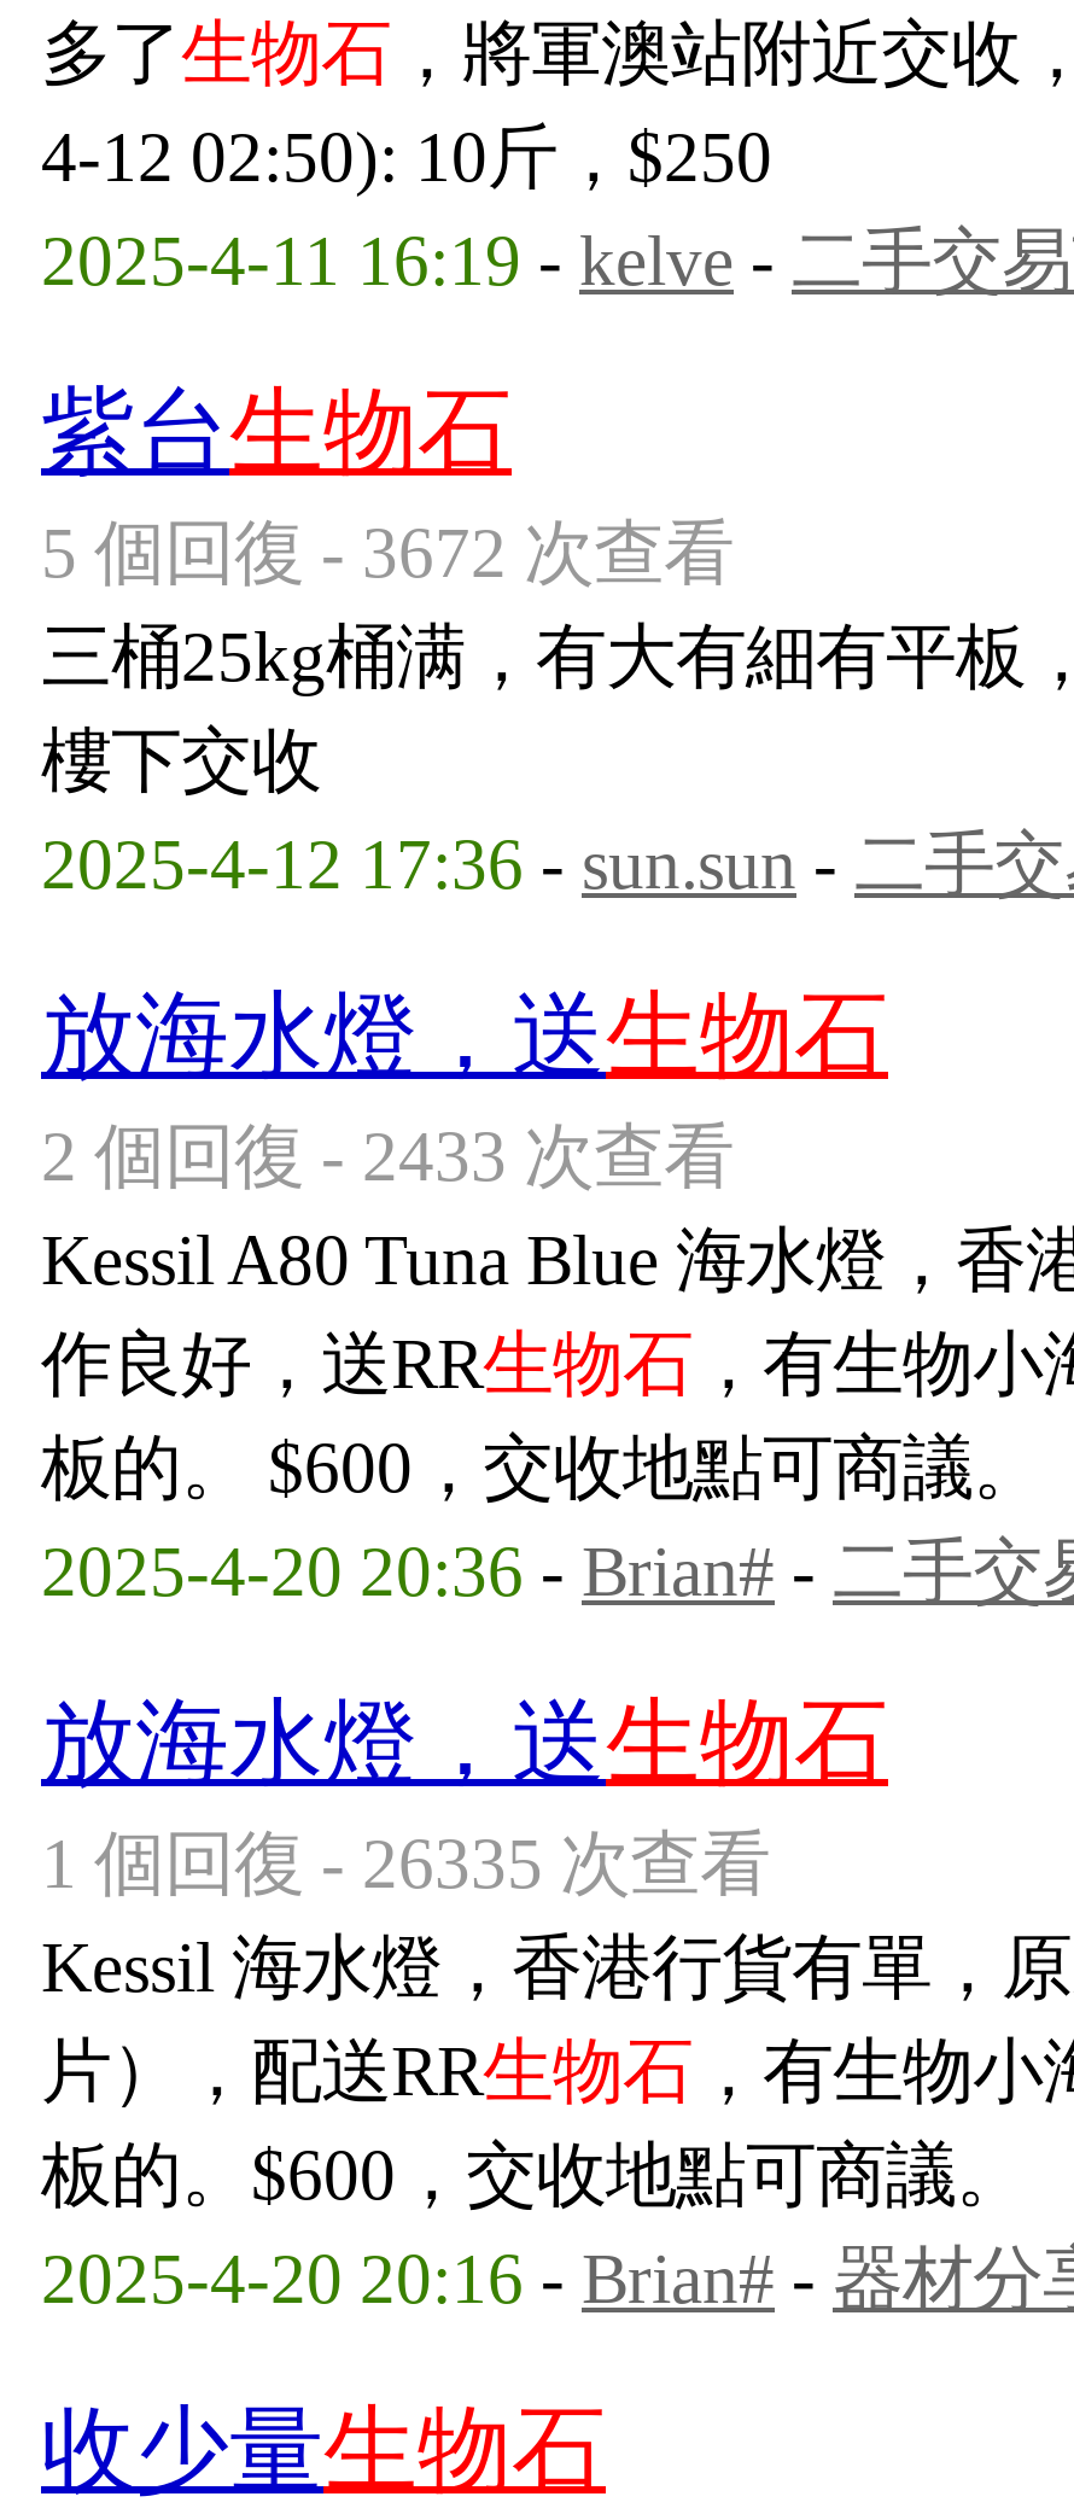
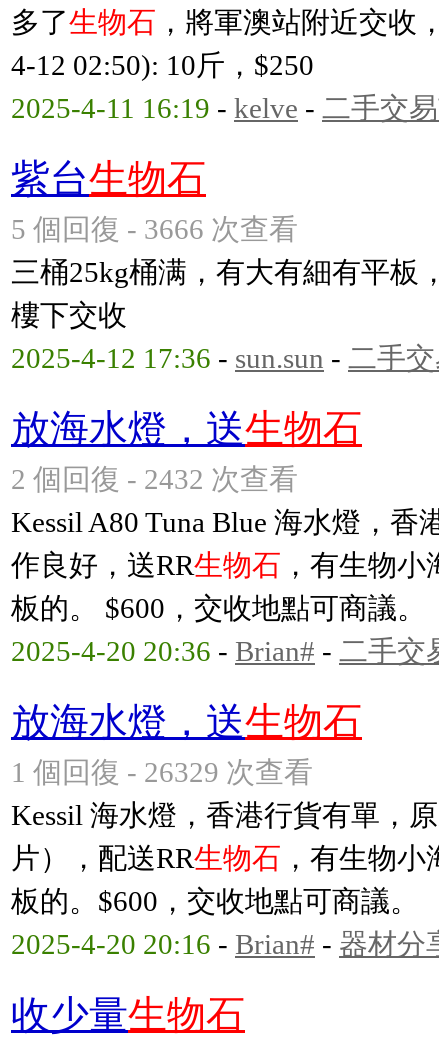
- 5 個回復 - 3672 次查看
+ 5 個回復 - 3666 次查看

- 2 個回復 - 2433 次查看
+ 2 個回復 - 2432 次查看

- 1 個回復 - 26335 次查看
+ 1 個回復 - 26329 次查看
